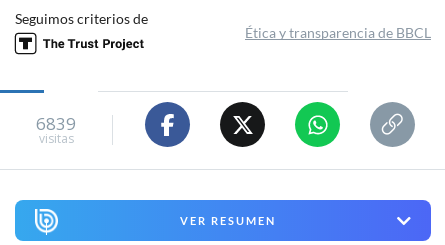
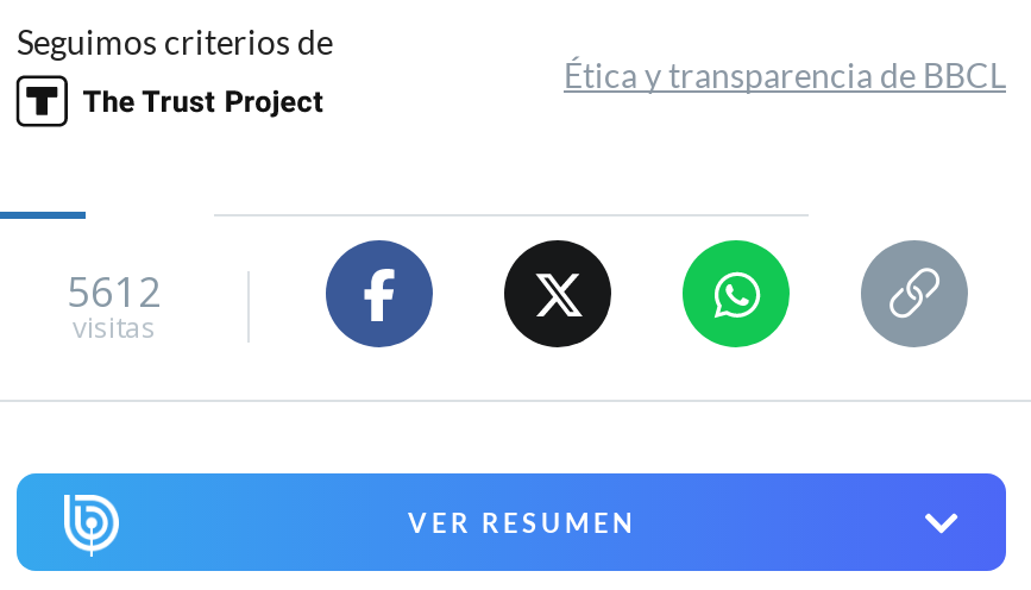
- 6839
+ 5612
